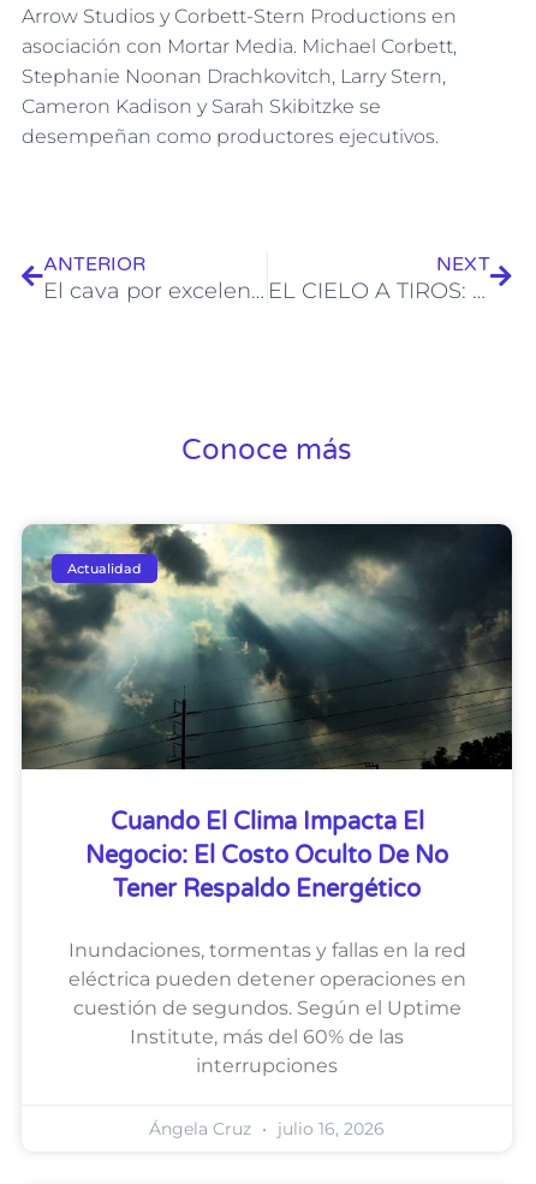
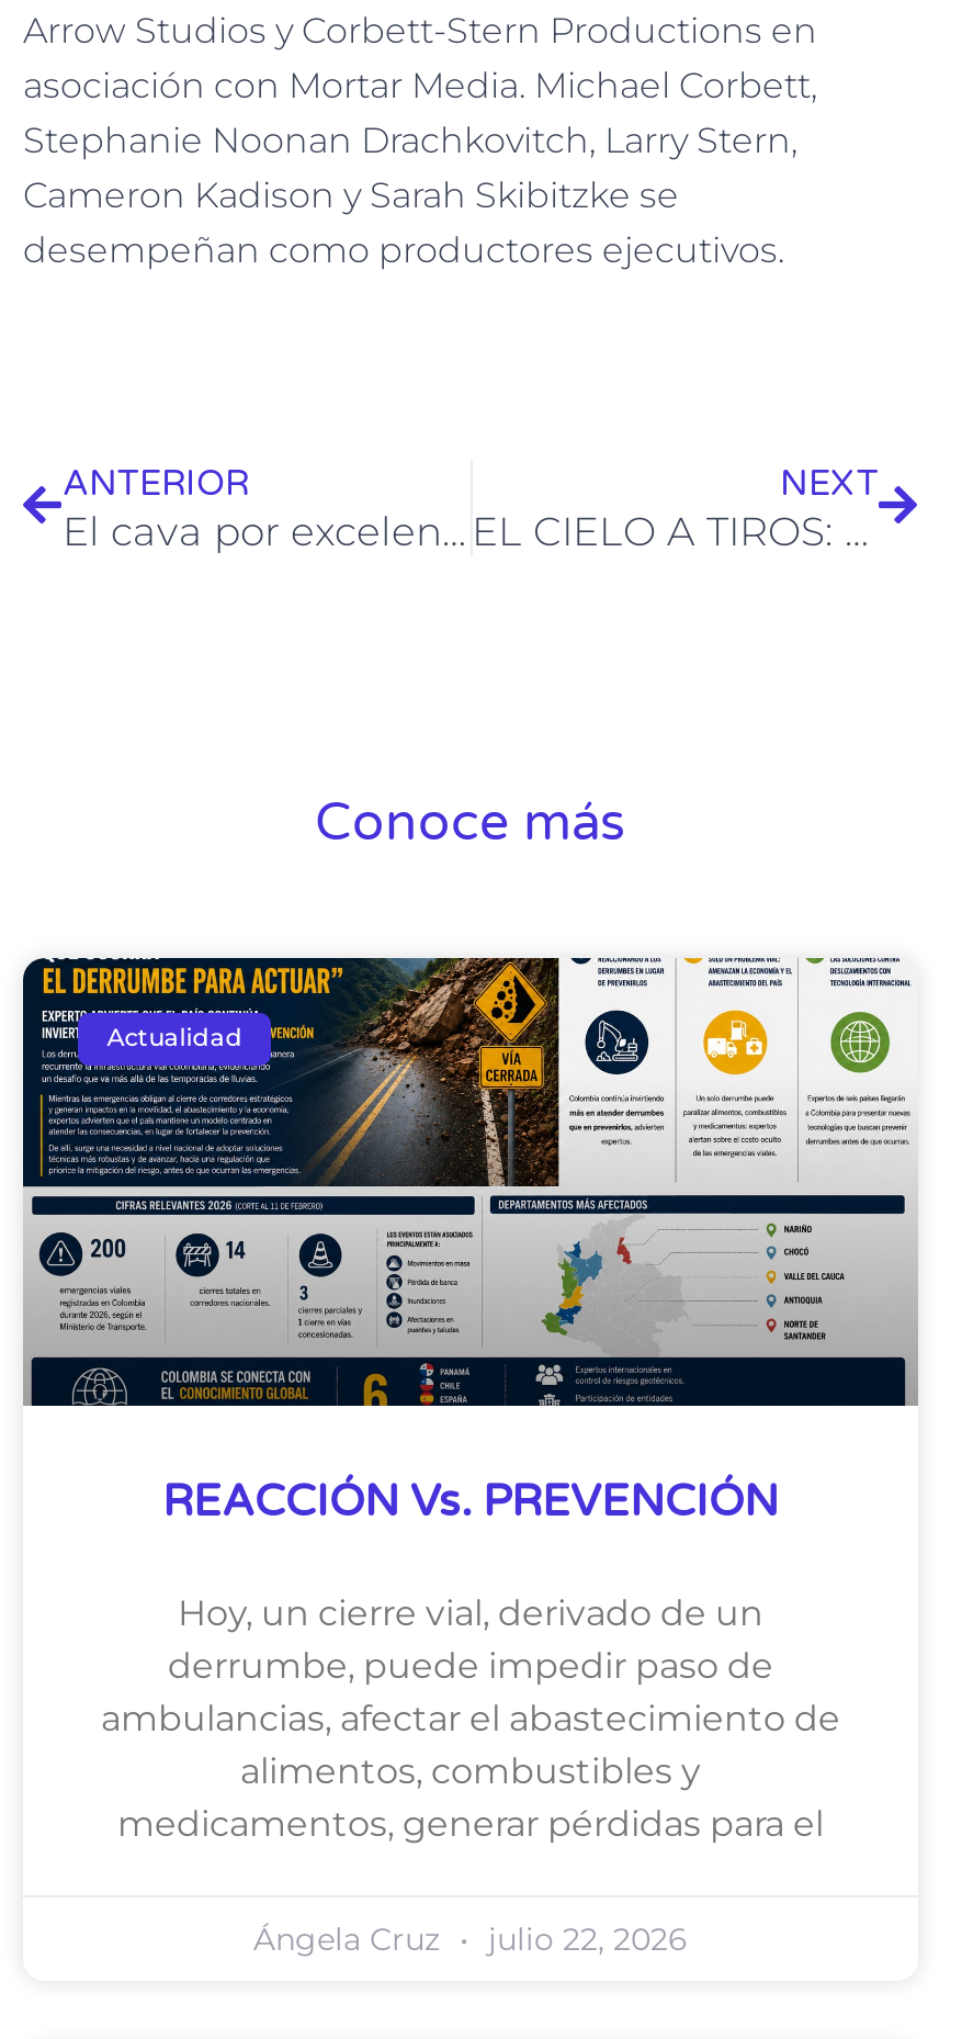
- [image]
- Cuando El Clima Impacta El
- Negocio: El Costo Oculto De No
- Tener Respaldo Energético
+ [image]
+ REACCIÓN Vs. PREVENCIÓN

- Inundaciones, tormentas y fallas en la red
- eléctrica pueden detener operaciones en
- cuestión de segundos. Según el Uptime
- Institute, más del 60% de las
- interrupciones
+ Hoy, un cierre vial, derivado de un
+ derrumbe, puede impedir paso de
+ ambulancias, afectar el abastecimiento de
+ alimentos, combustibles y
+ medicamentos, generar pérdidas para el

- Ángela Cruz julio 16, 2026
+ Ángela Cruz julio 22, 2026
